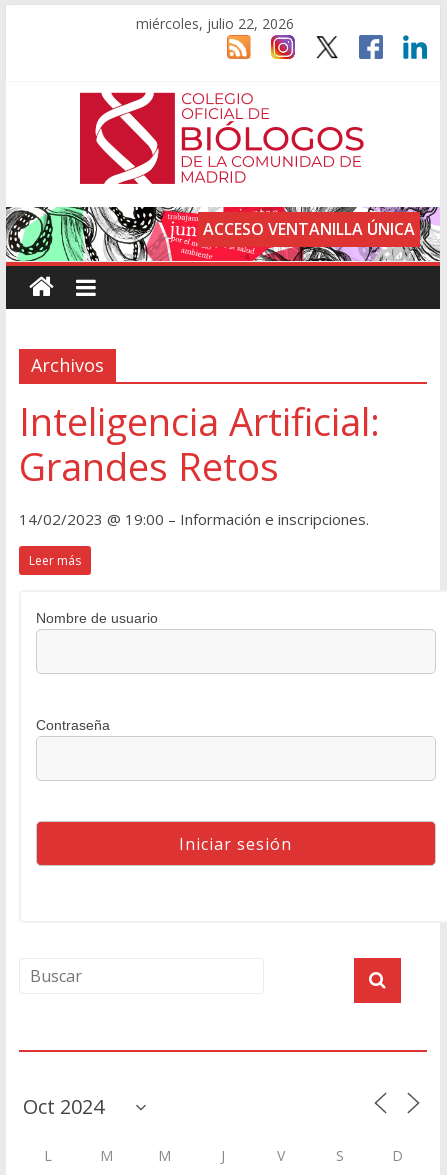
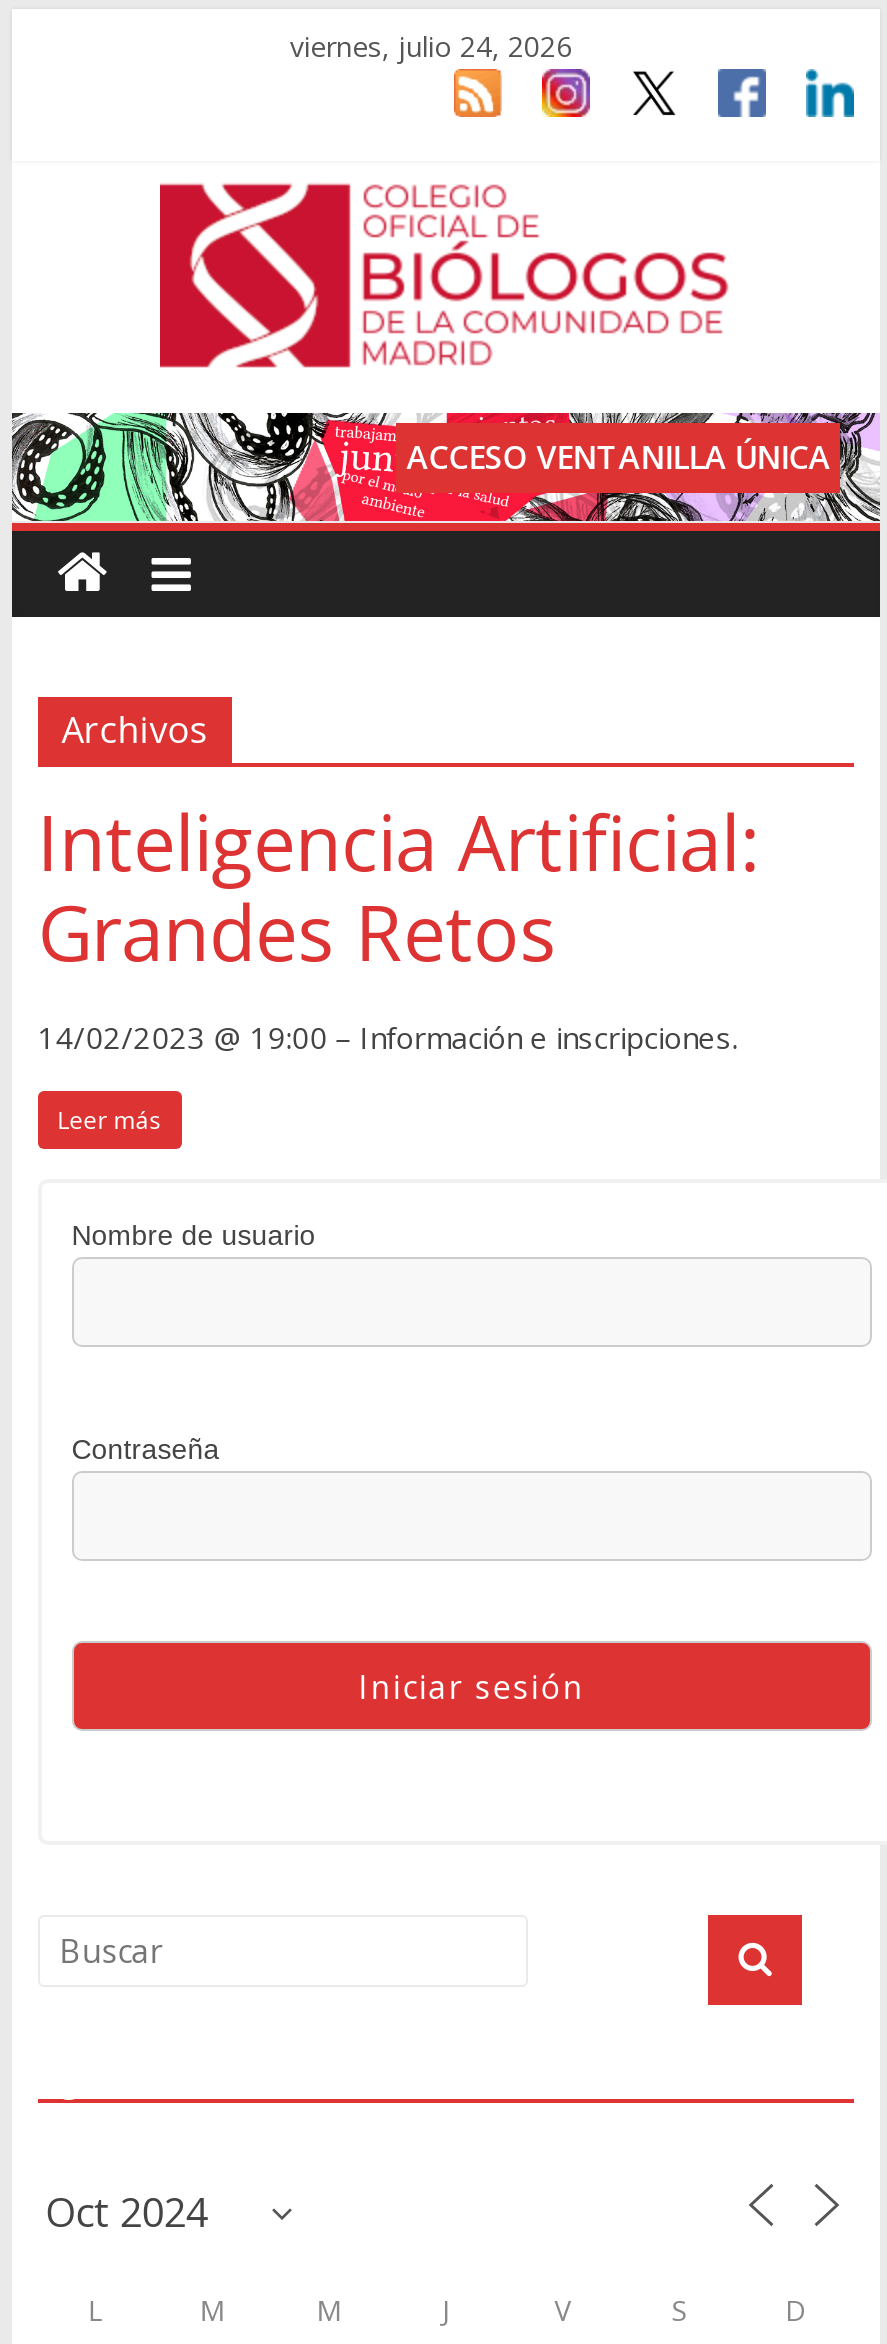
- miércoles, julio 22, 2026
+ viernes, julio 24, 2026
